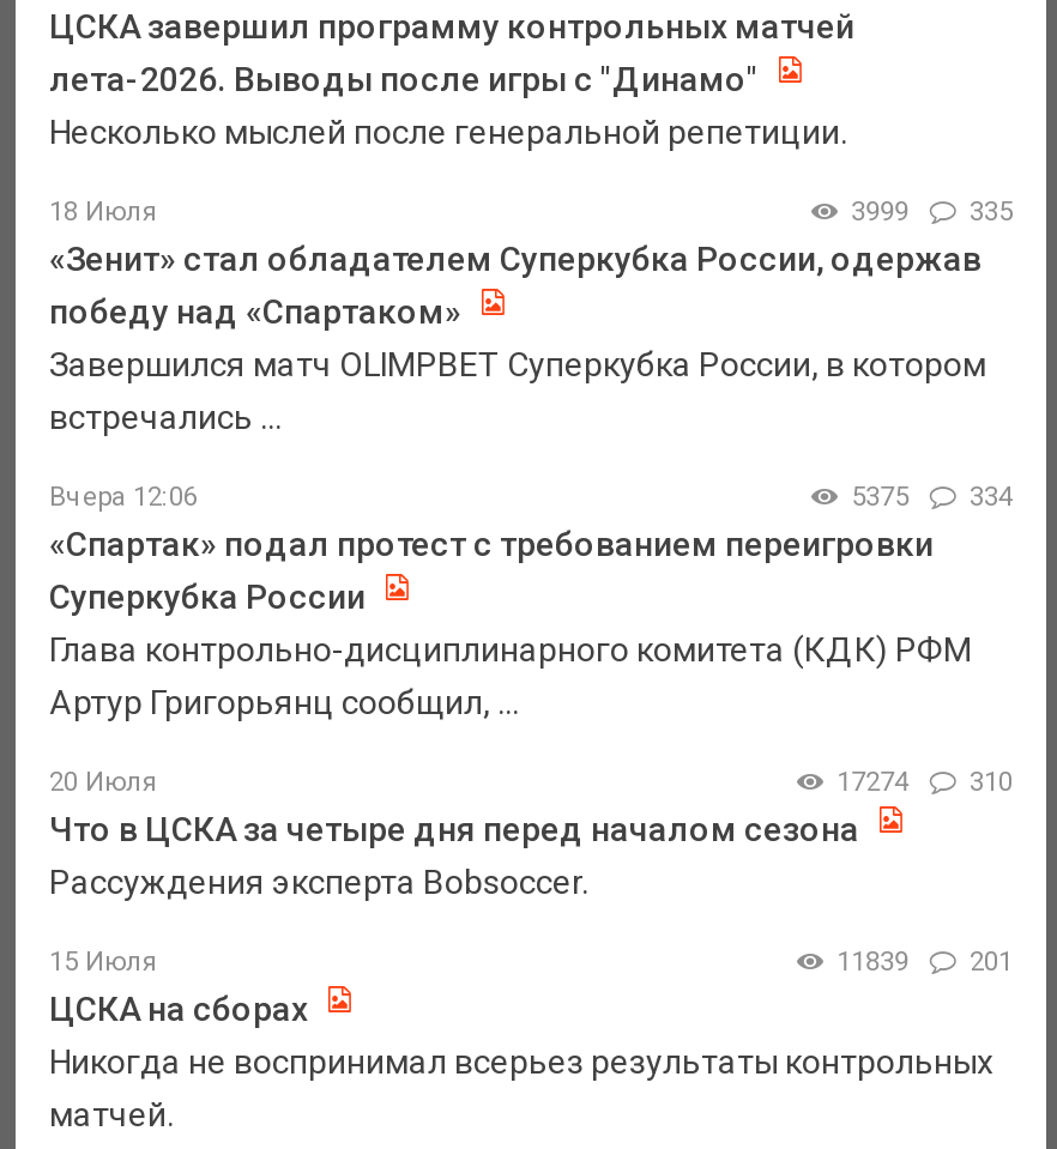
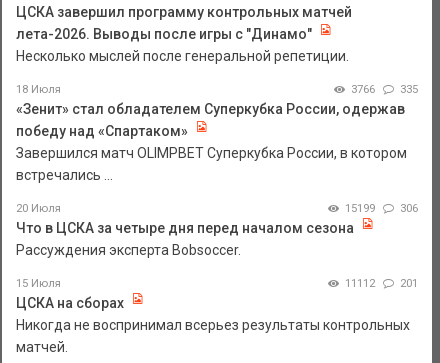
- 3999 335
+ 3766 335

- Вчера 12:06
- 5375
- 334
- «Спартак» подал протест с требованием переигровки
- Суперкубка России
- Глава контрольно-дисциплинарного комитета (КДК) РФМ
- Артур Григорьянц сообщил, ...

- 17274
+ 15199

- 310
+ 306

- 11839 201
+ 11112 201
